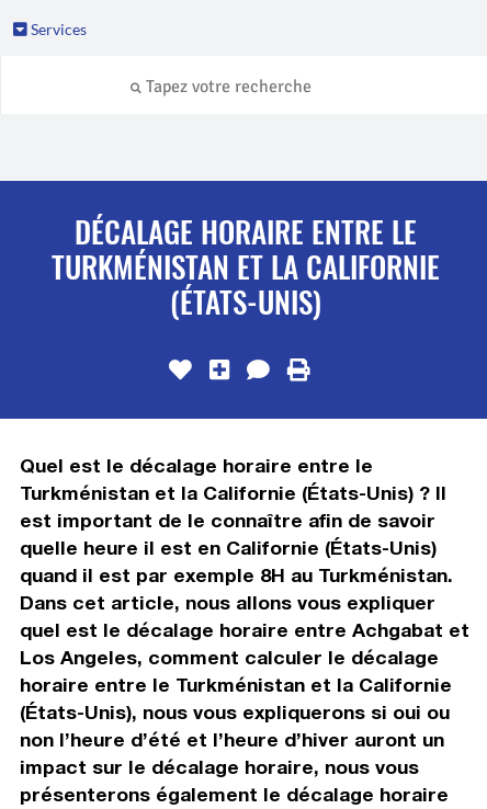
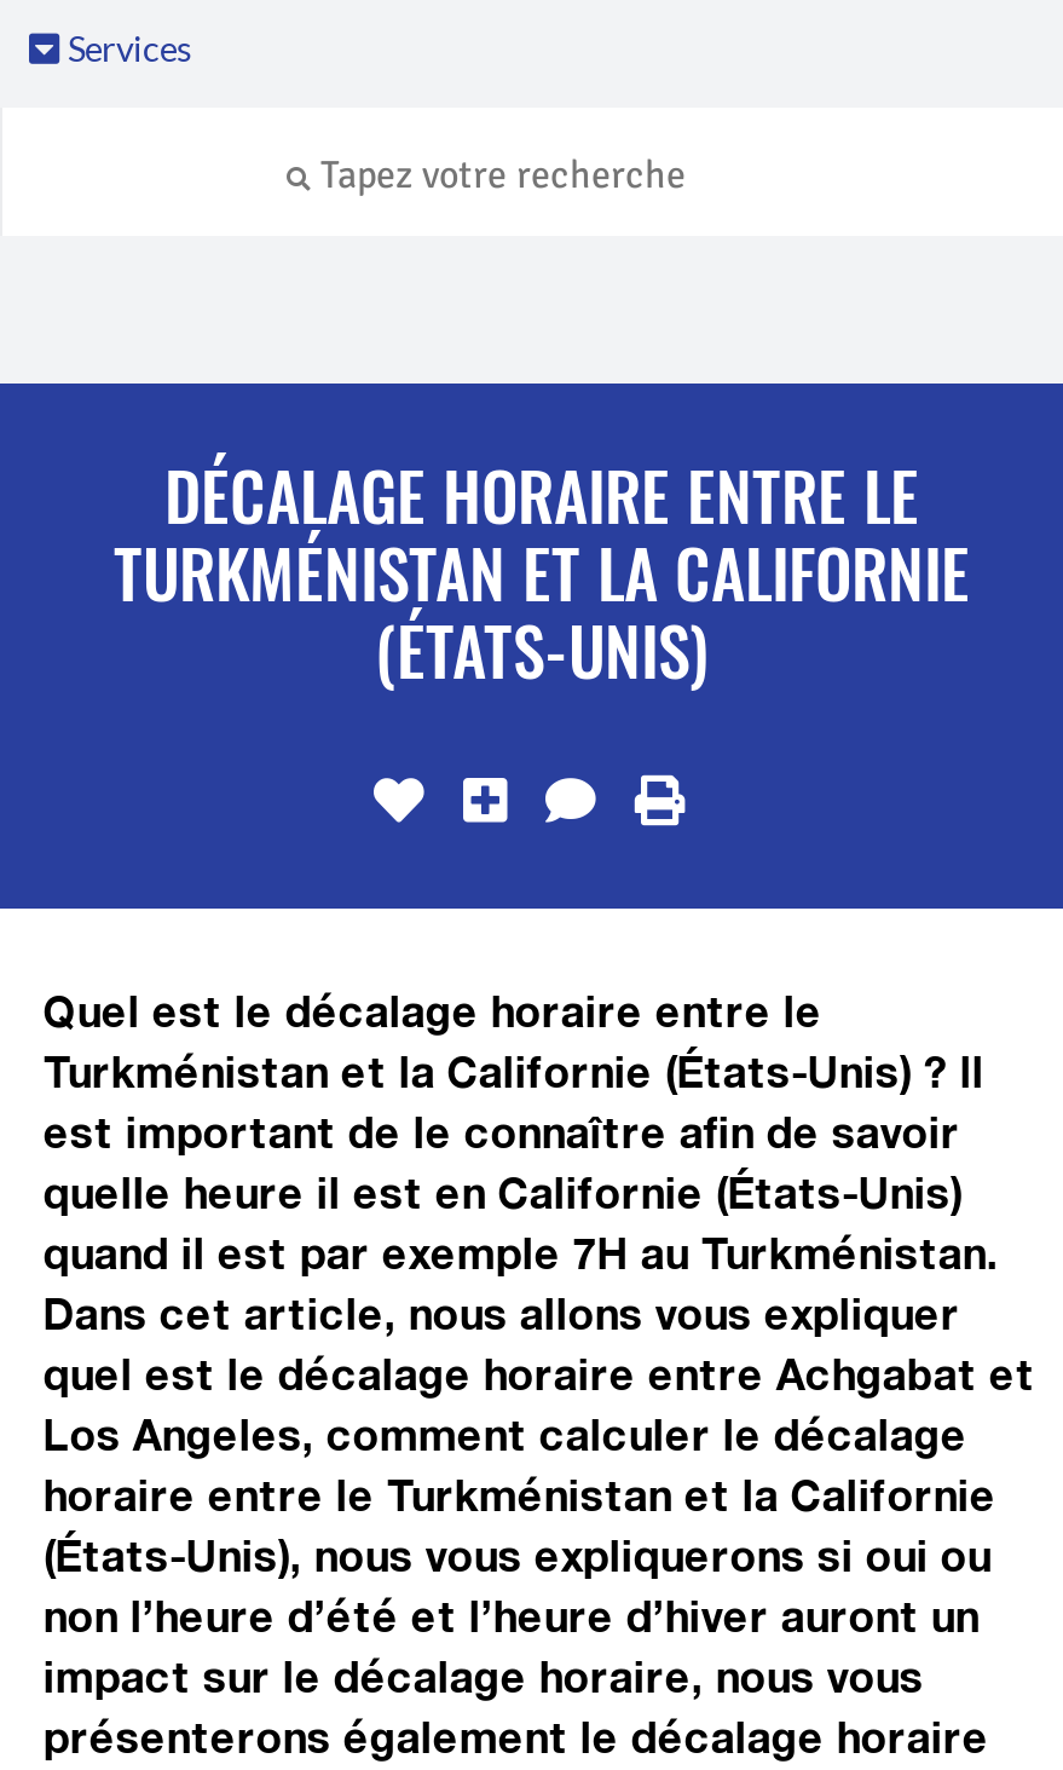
- quand il est par exemple 8H au Turkménistan.
+ quand il est par exemple 7H au Turkménistan.
